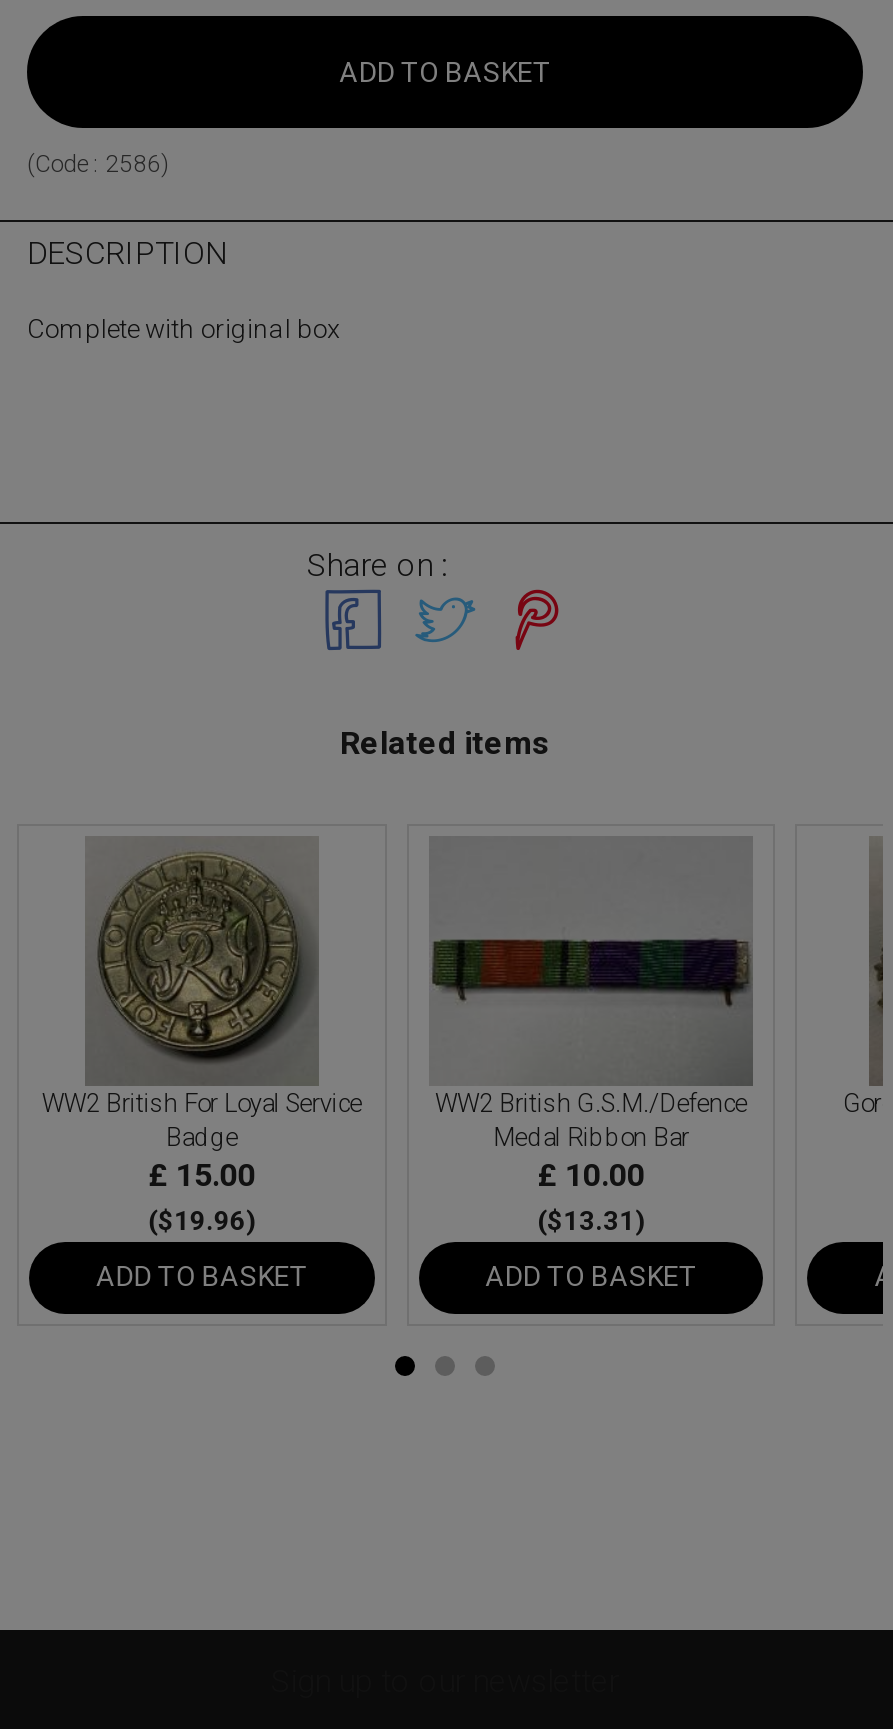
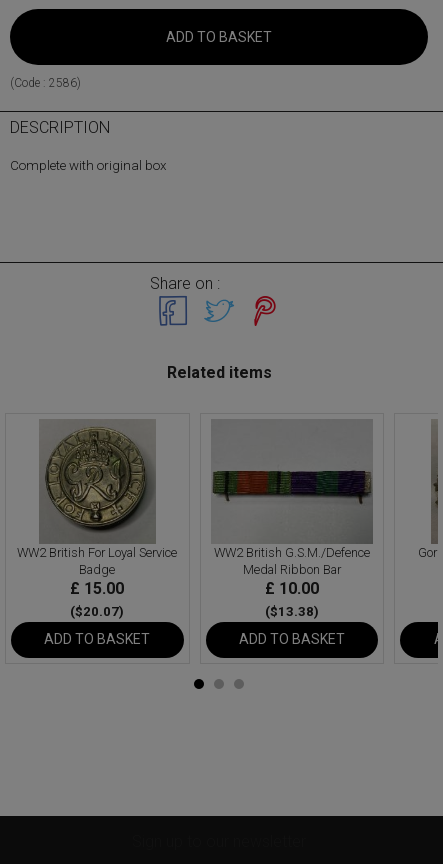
- ($19.96)
+ ($20.07)

- ($13.31)
+ ($13.38)
